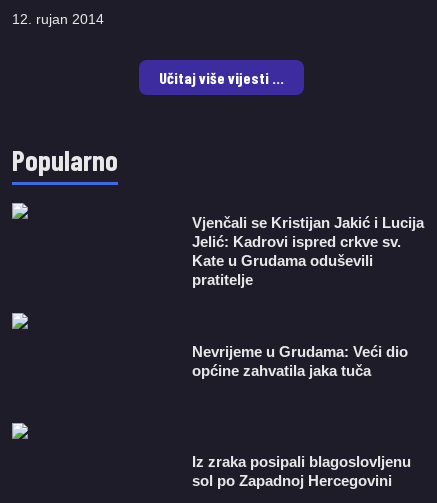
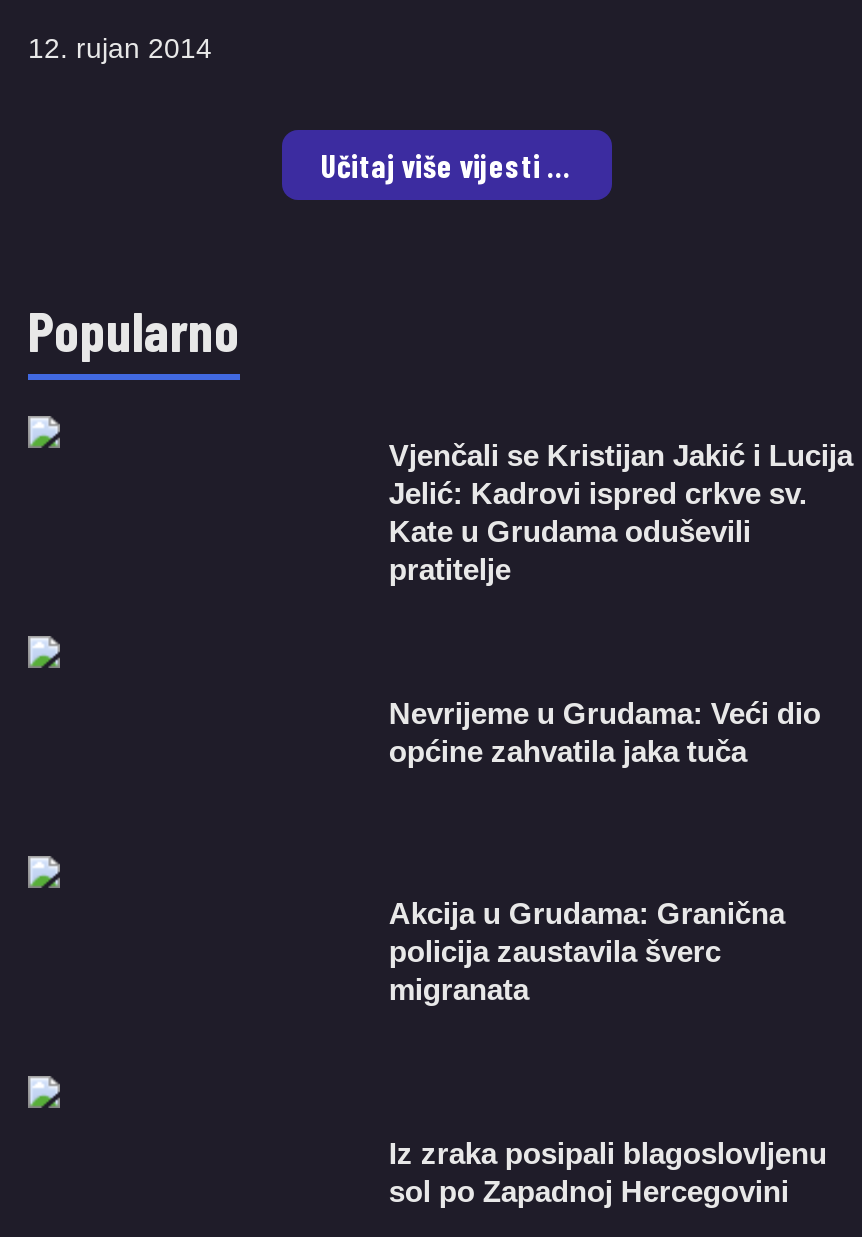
+ Akcija u Grudama: Granična
+ policija zaustavila šverc
+ migranata
